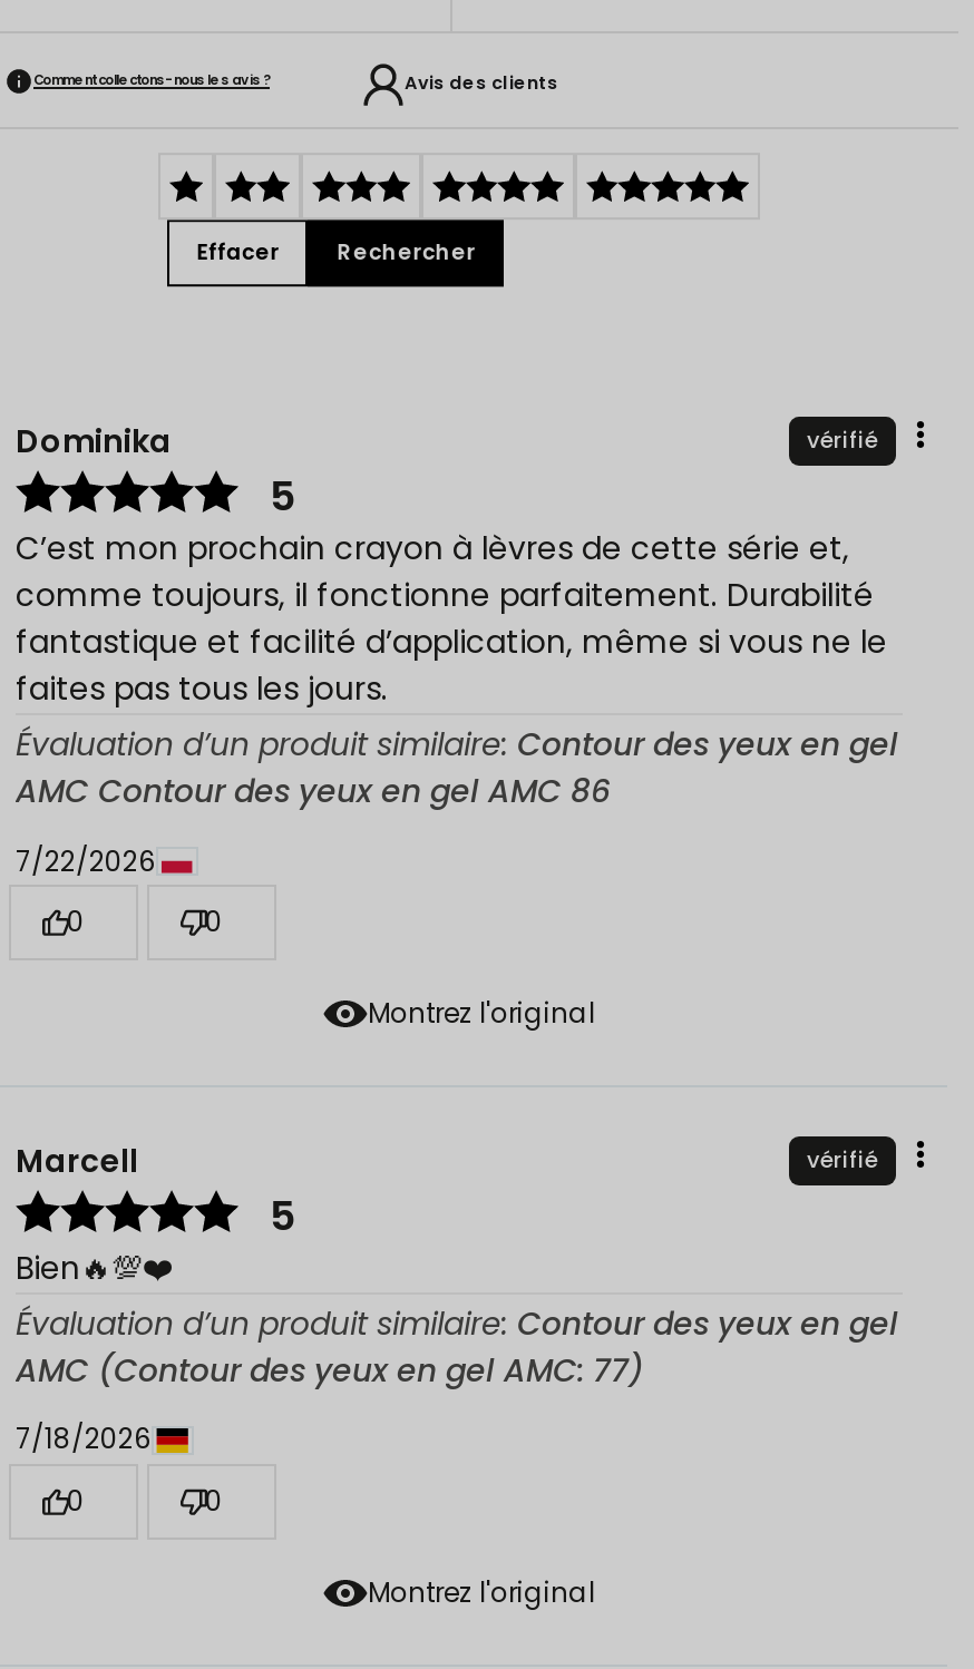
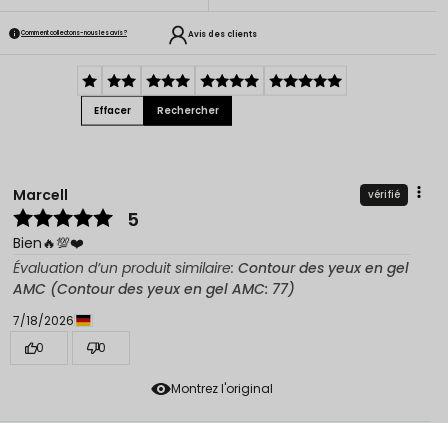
- Dominika
- vérifié
- 5
- C’est mon prochain crayon à lèvres de cette série et,
- comme toujours, il fonctionne parfaitement. Durabilité
- fantastique et facilité d’application, même si vous ne le
- faites pas tous les jours.
- Évaluation d’un produit similaire: Contour des yeux en gel
- AMC Contour des yeux en gel AMC 86
- 7/22/2026
- 0
- 0

- Montrez l'original
